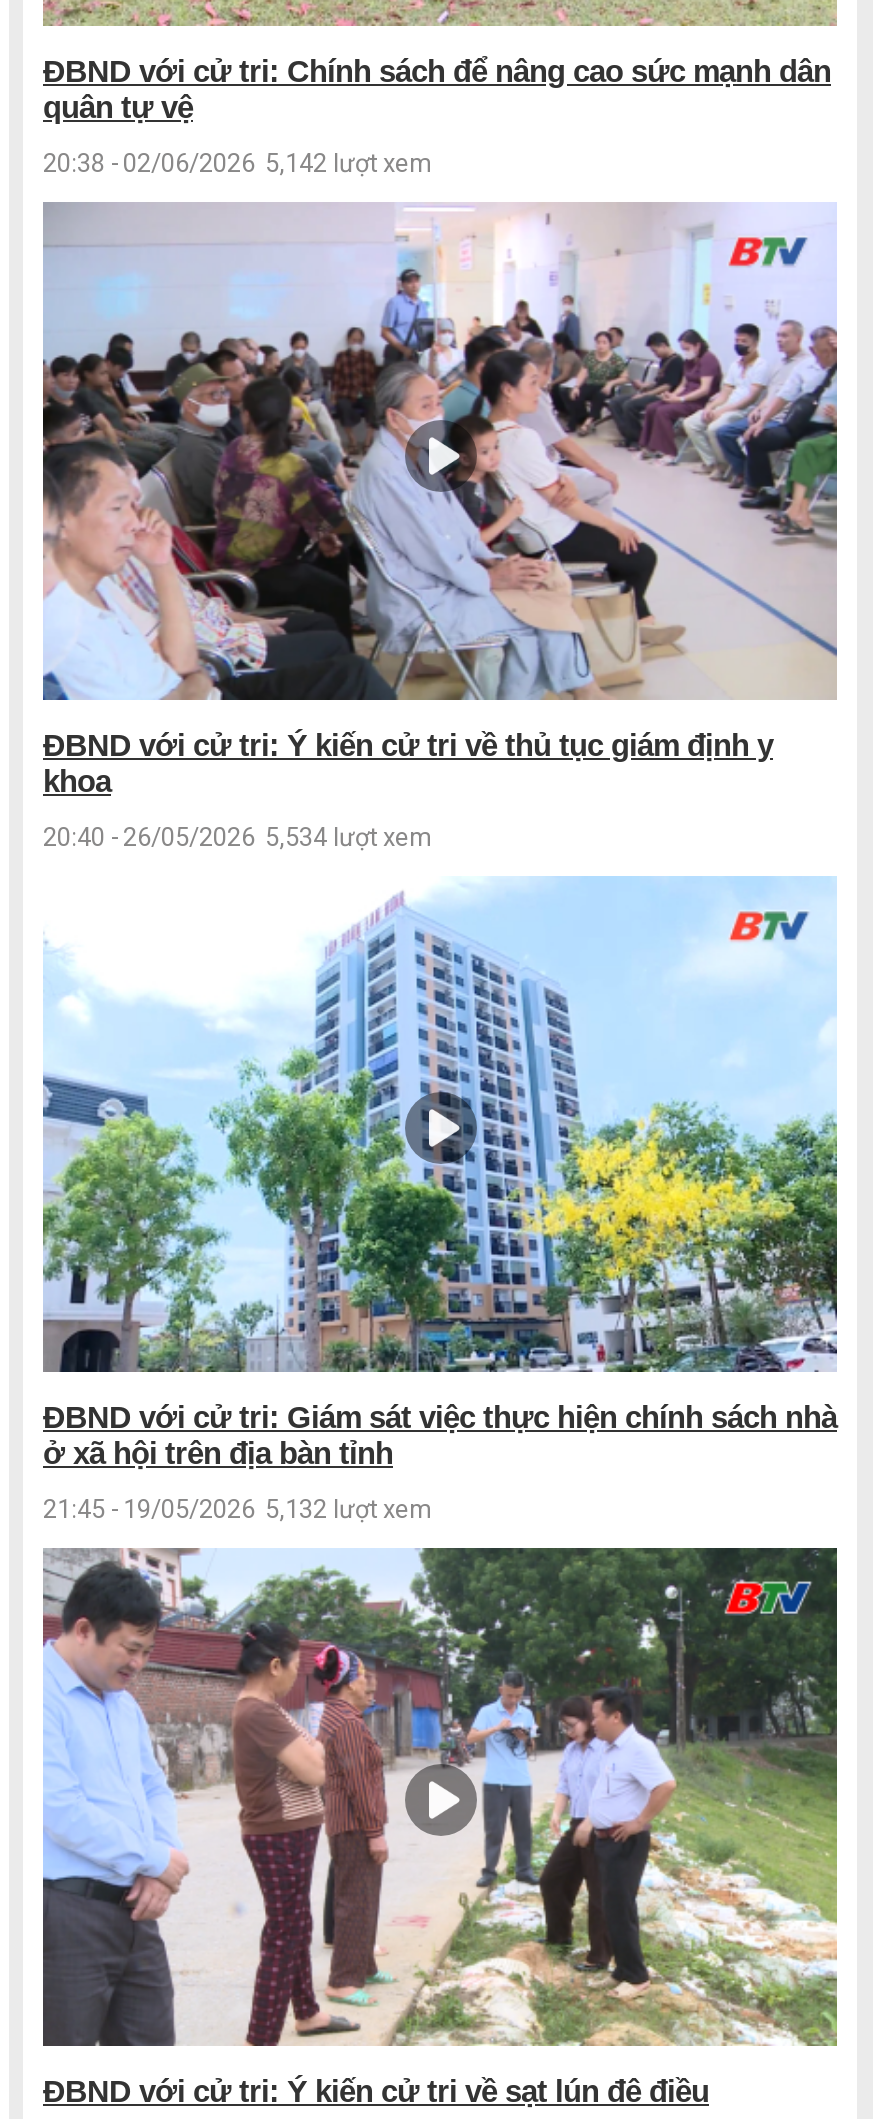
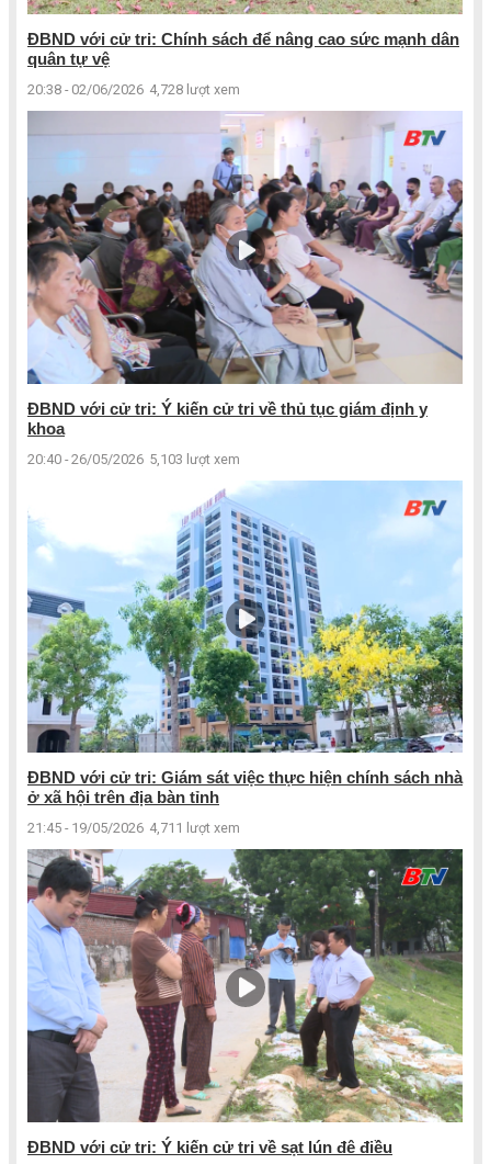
- 20:38 - 02/06/2026 5,142 lượt xem
+ 20:38 - 02/06/2026 4,728 lượt xem

- 20:40 - 26/05/2026 5,534 lượt xem
+ 20:40 - 26/05/2026 5,103 lượt xem

- 21:45 - 19/05/2026 5,132 lượt xem
+ 21:45 - 19/05/2026 4,711 lượt xem
